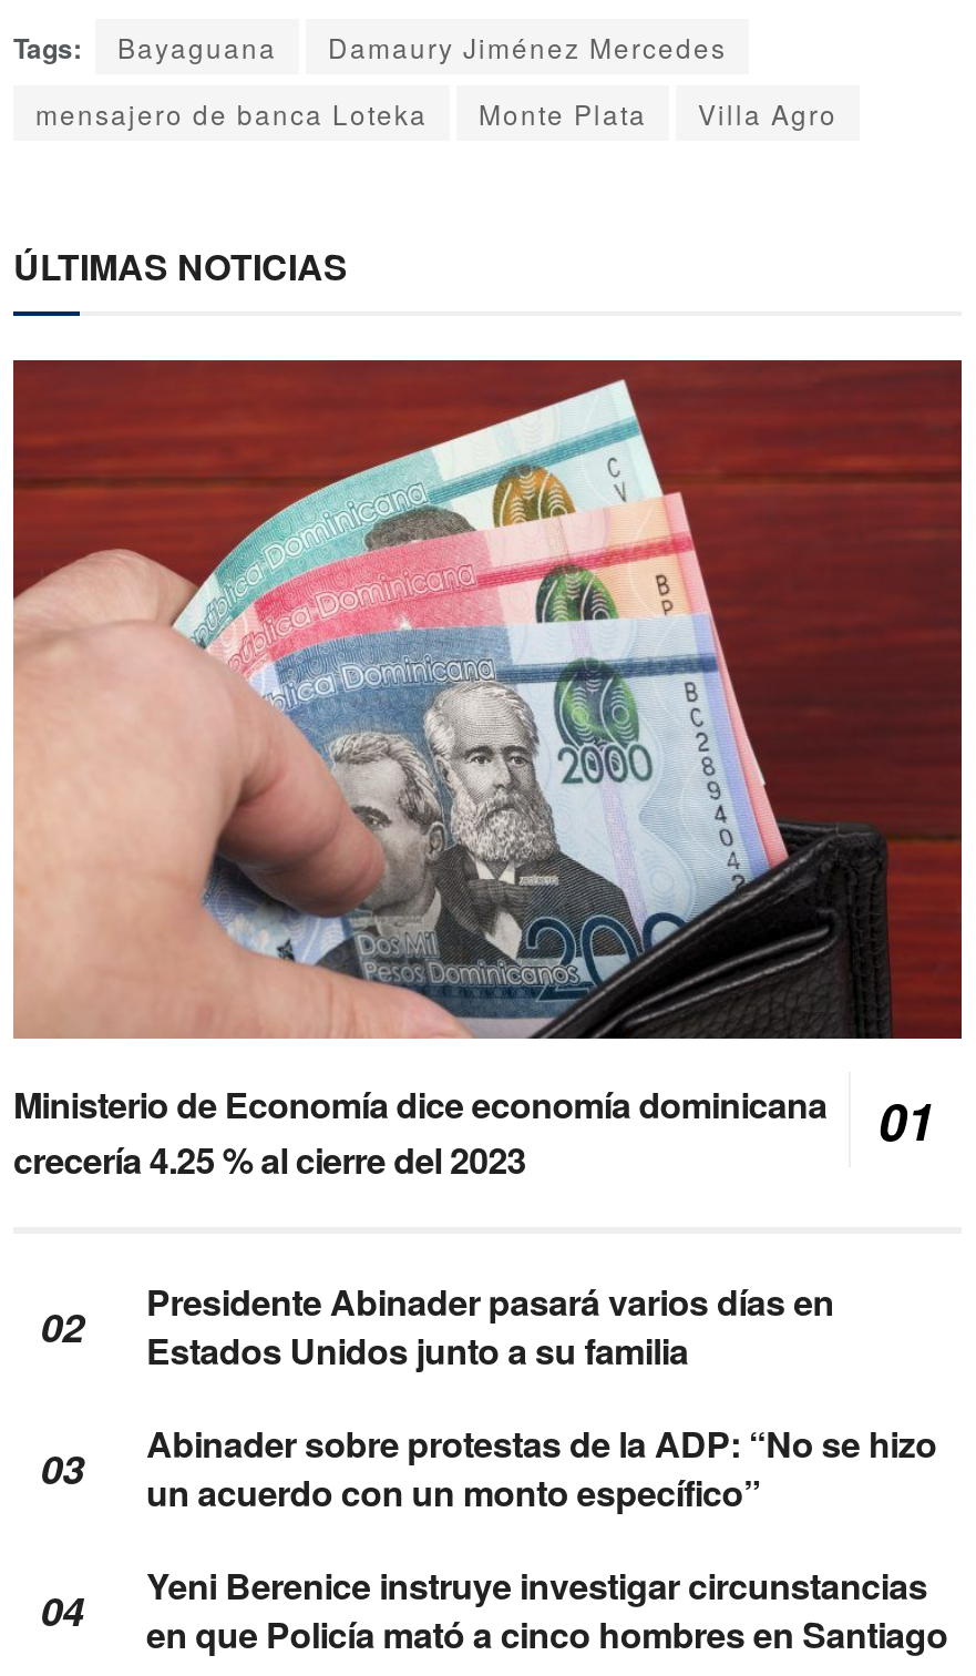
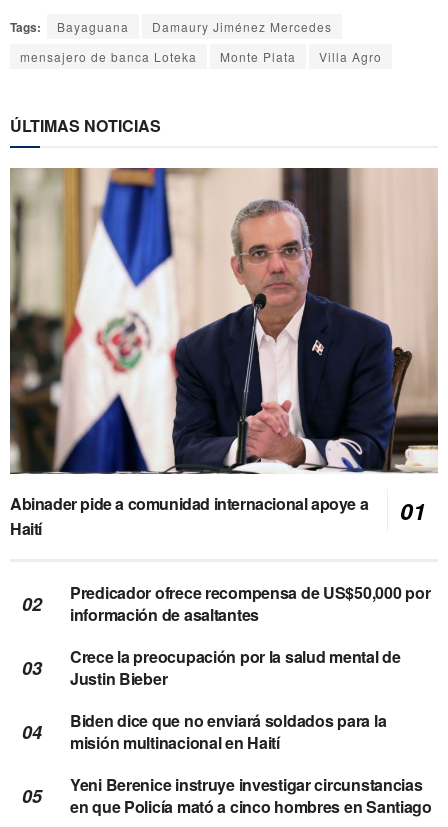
- [image]
- Ministerio de Economía dice economía dominicana
- crecería 4.25 % al cierre del 2023
- Presidente Abinader pasará varios días en
- Estados Unidos junto a su familia
- Abinader sobre protestas de la ADP: “No se hizo
- un acuerdo con un monto específico”
+ [image]
+ Abinader pide a comunidad internacional apoye a
+ Haití
+ Predicador ofrece recompensa de US$50,000 por
+ información de asaltantes
+ Crece la preocupación por la salud mental de
+ Justin Bieber
+ Biden dice que no enviará soldados para la
+ misión multinacional en Haití
